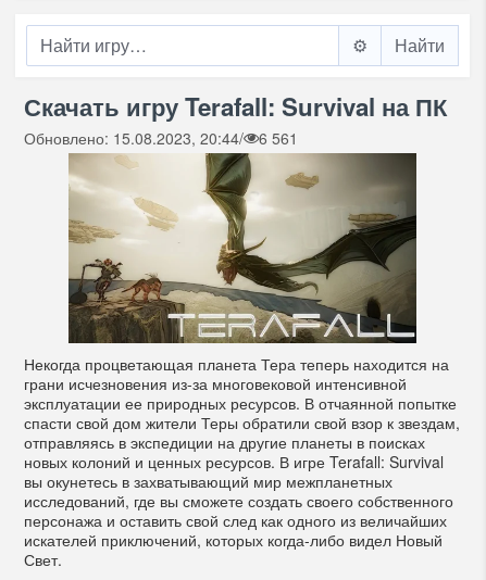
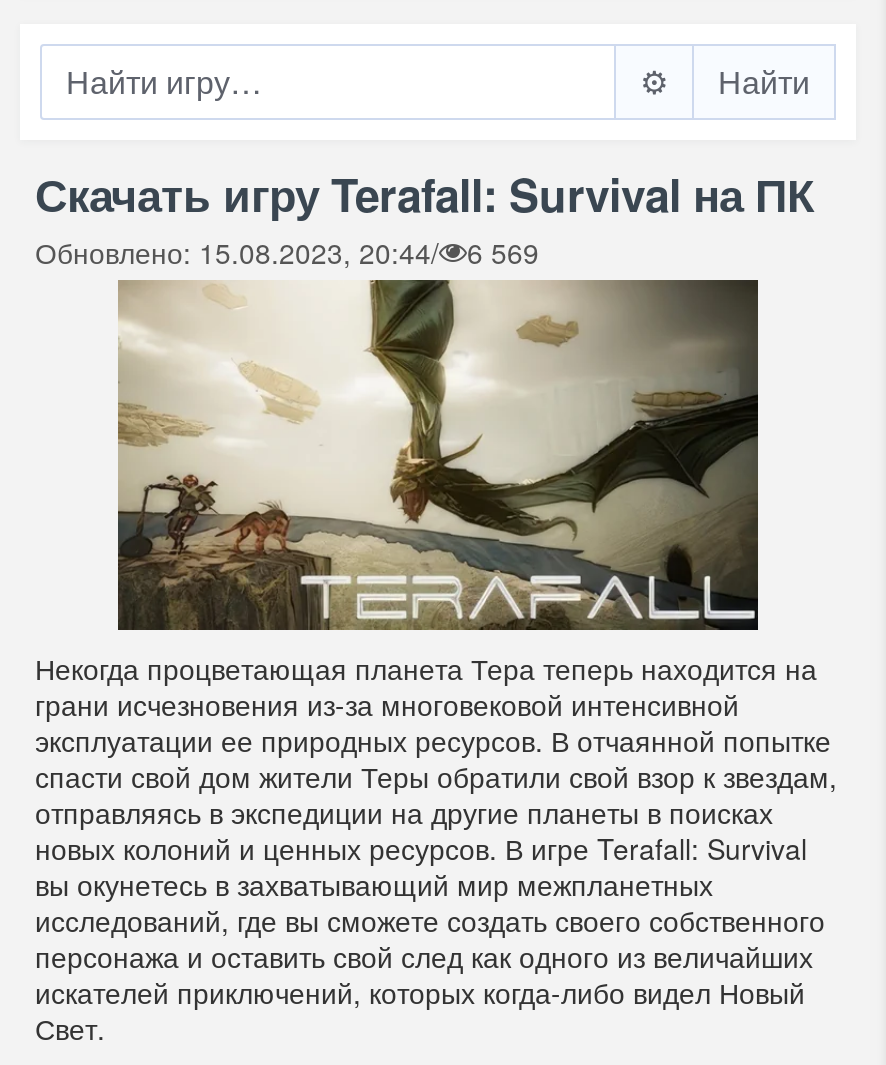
- Обновлено: 15.08.2023, 20:44/ 6 561
+ Обновлено: 15.08.2023, 20:44/ 6 569
